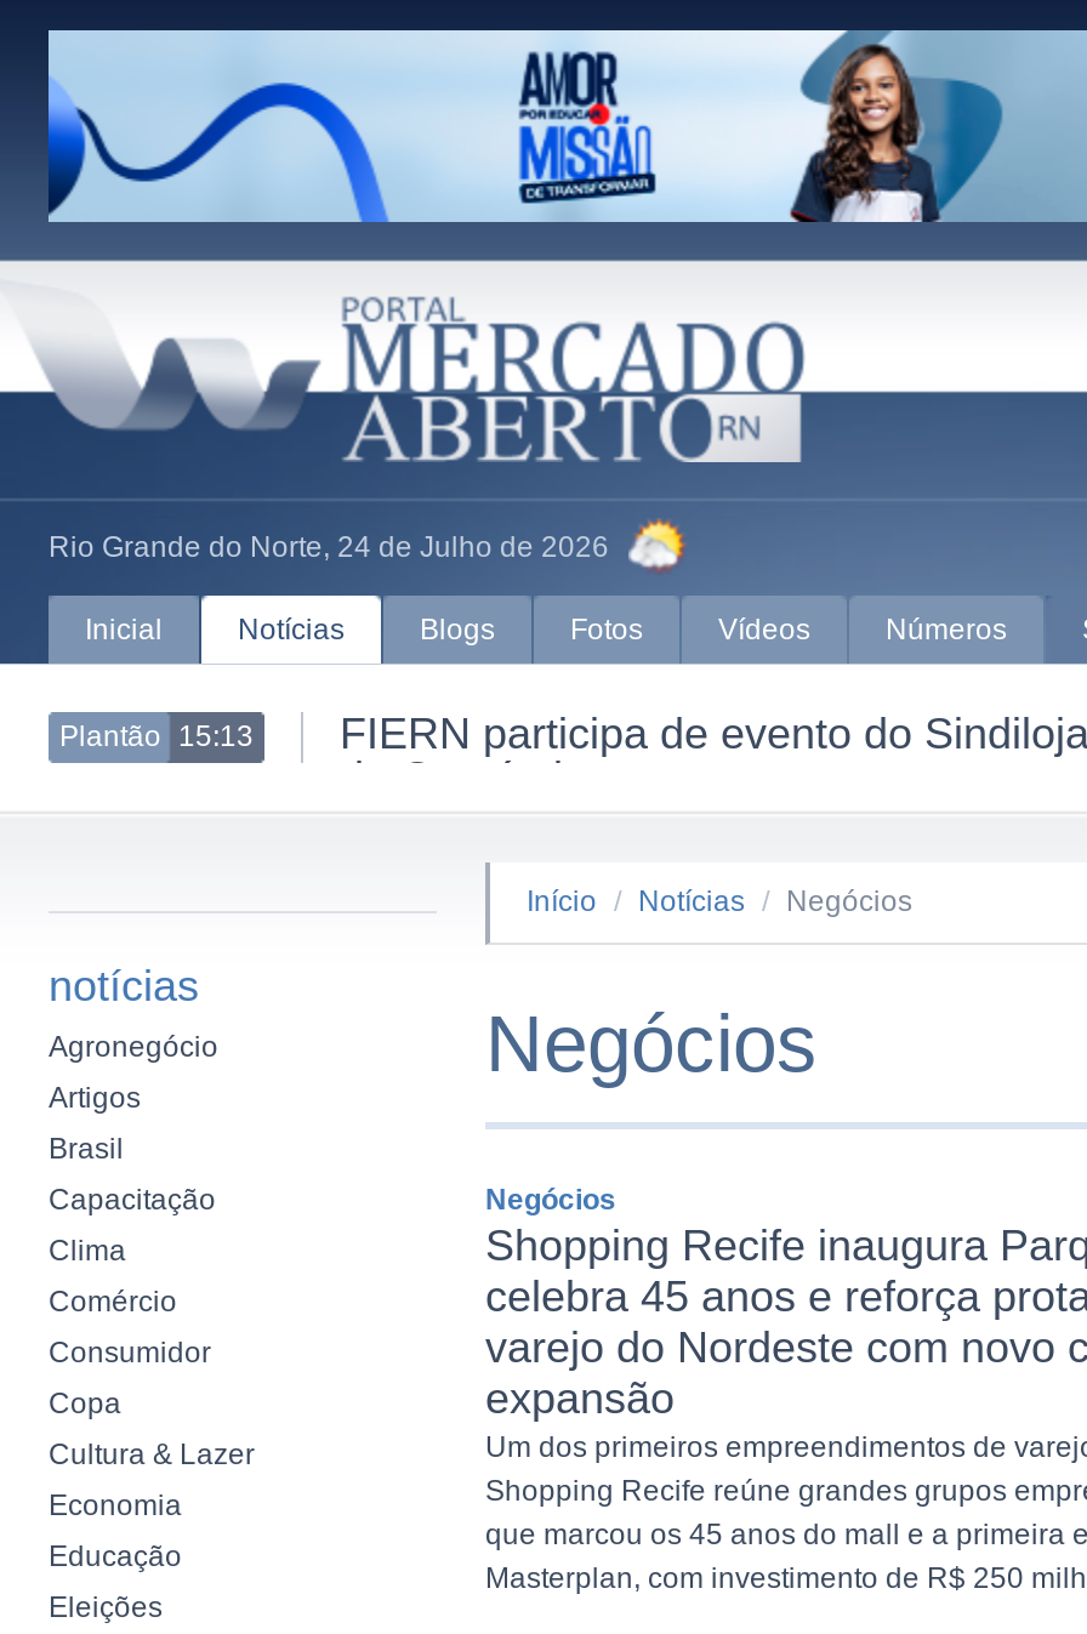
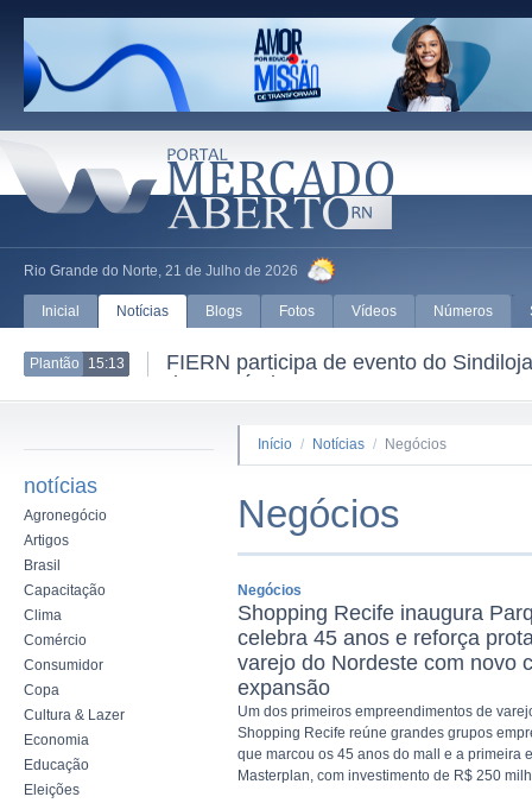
- Rio Grande do Norte, 24 de Julho de 2026
+ Rio Grande do Norte, 21 de Julho de 2026
